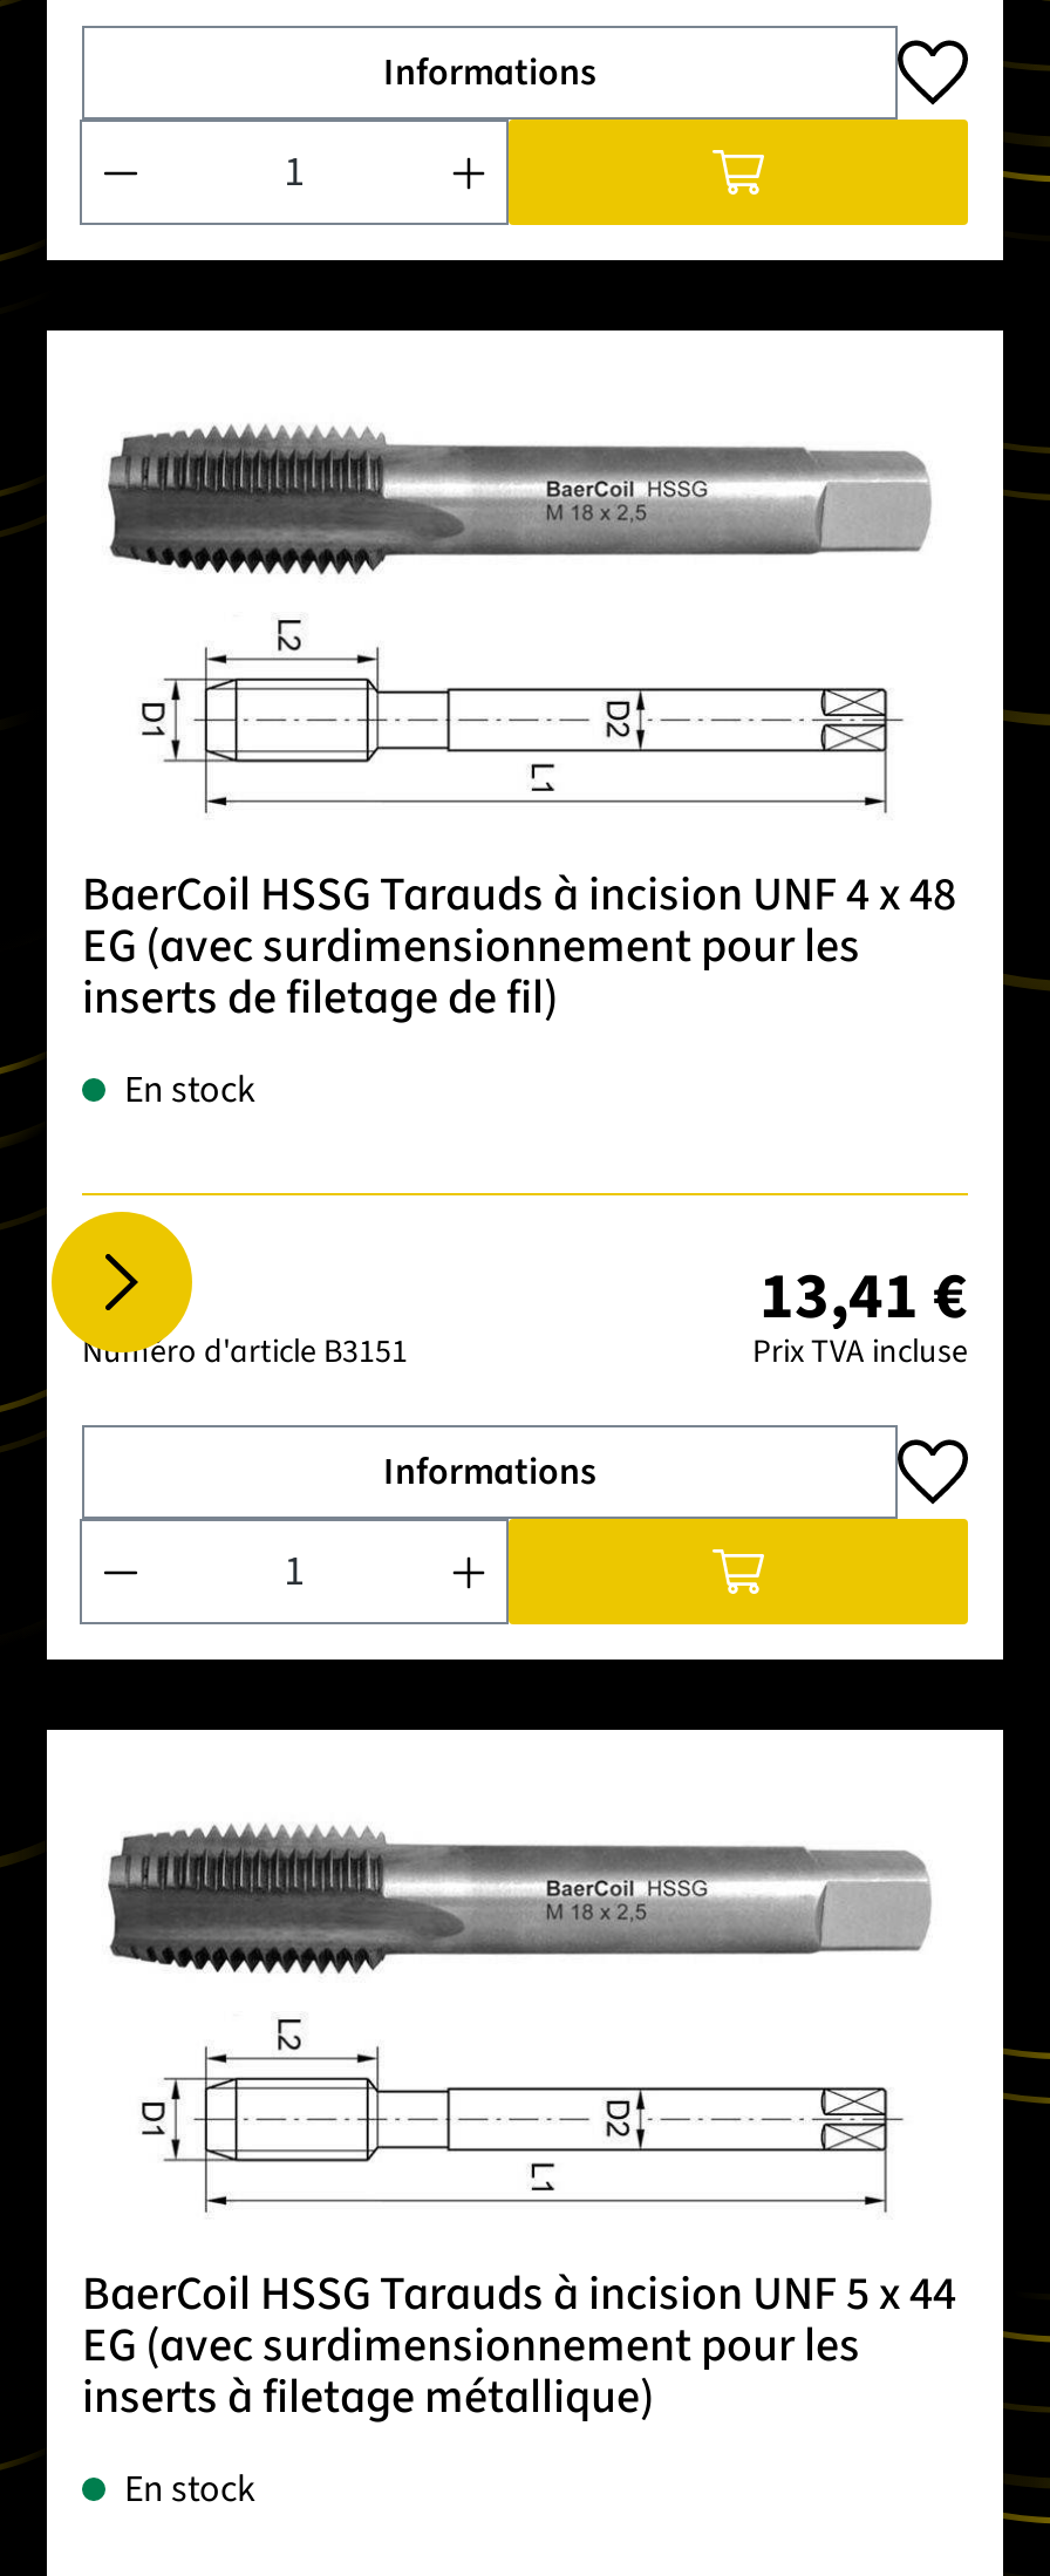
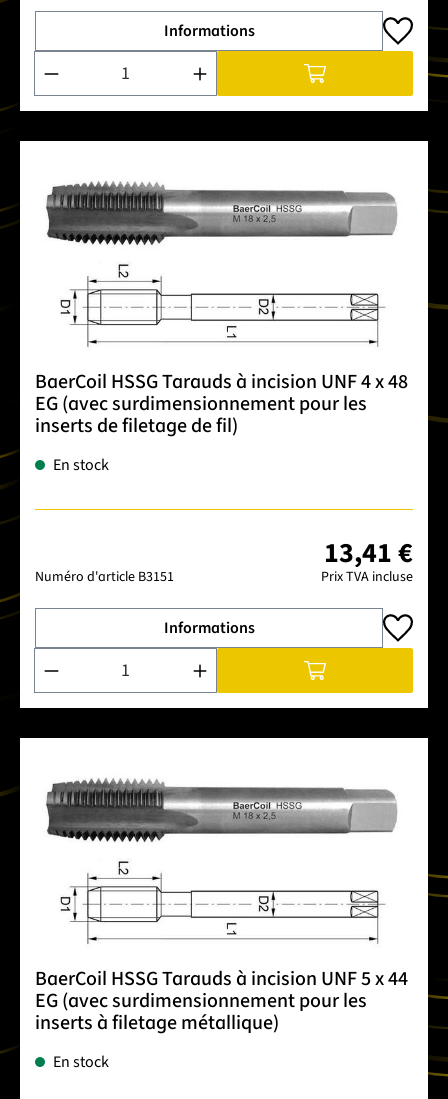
- [image]
